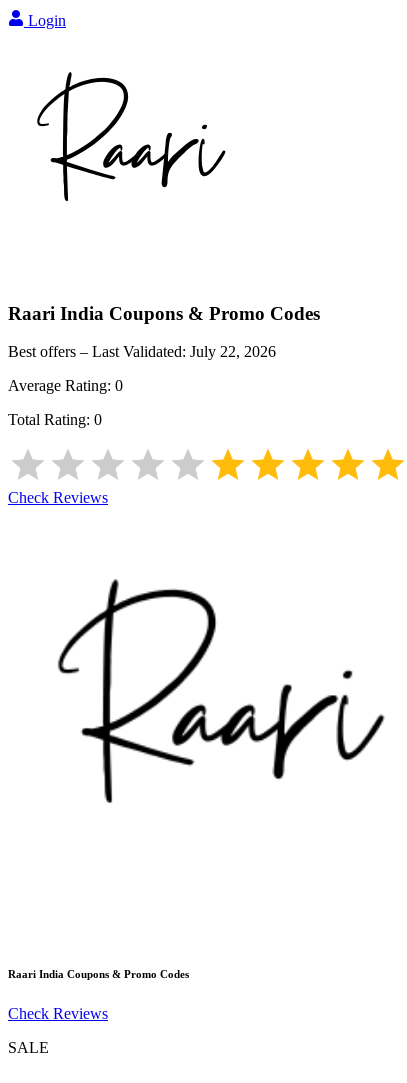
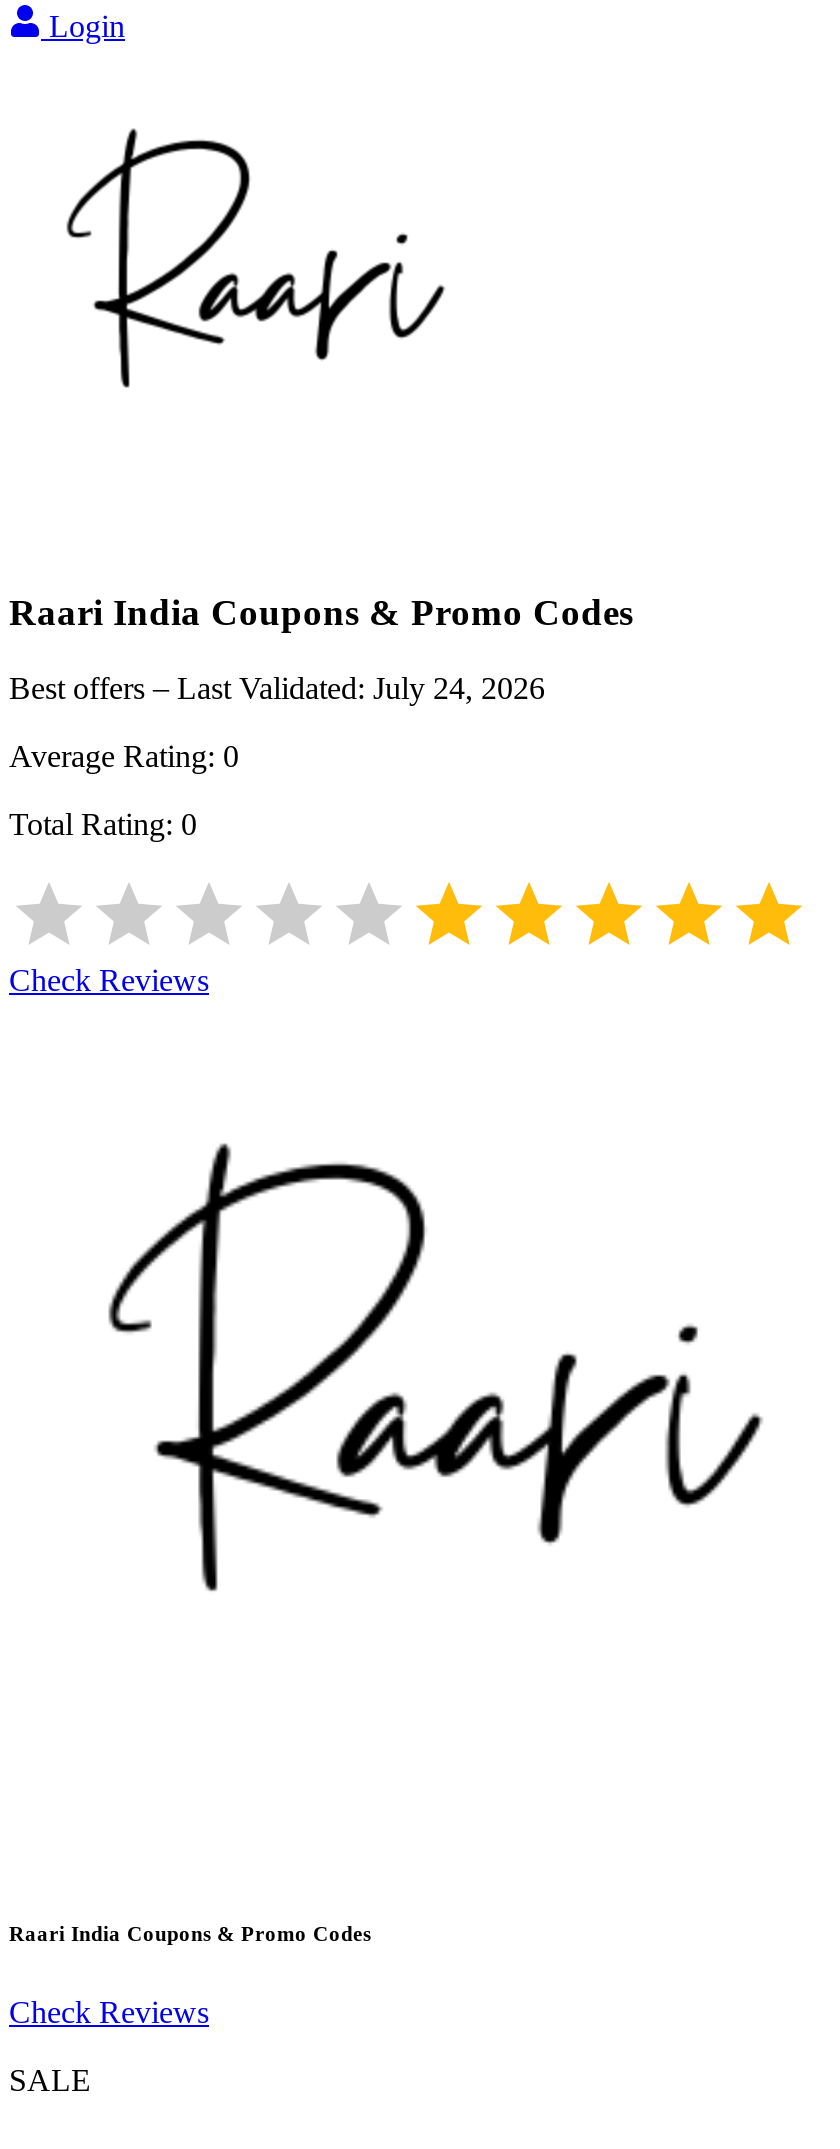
- Best offers – Last Validated: July 22, 2026
+ Best offers – Last Validated: July 24, 2026
